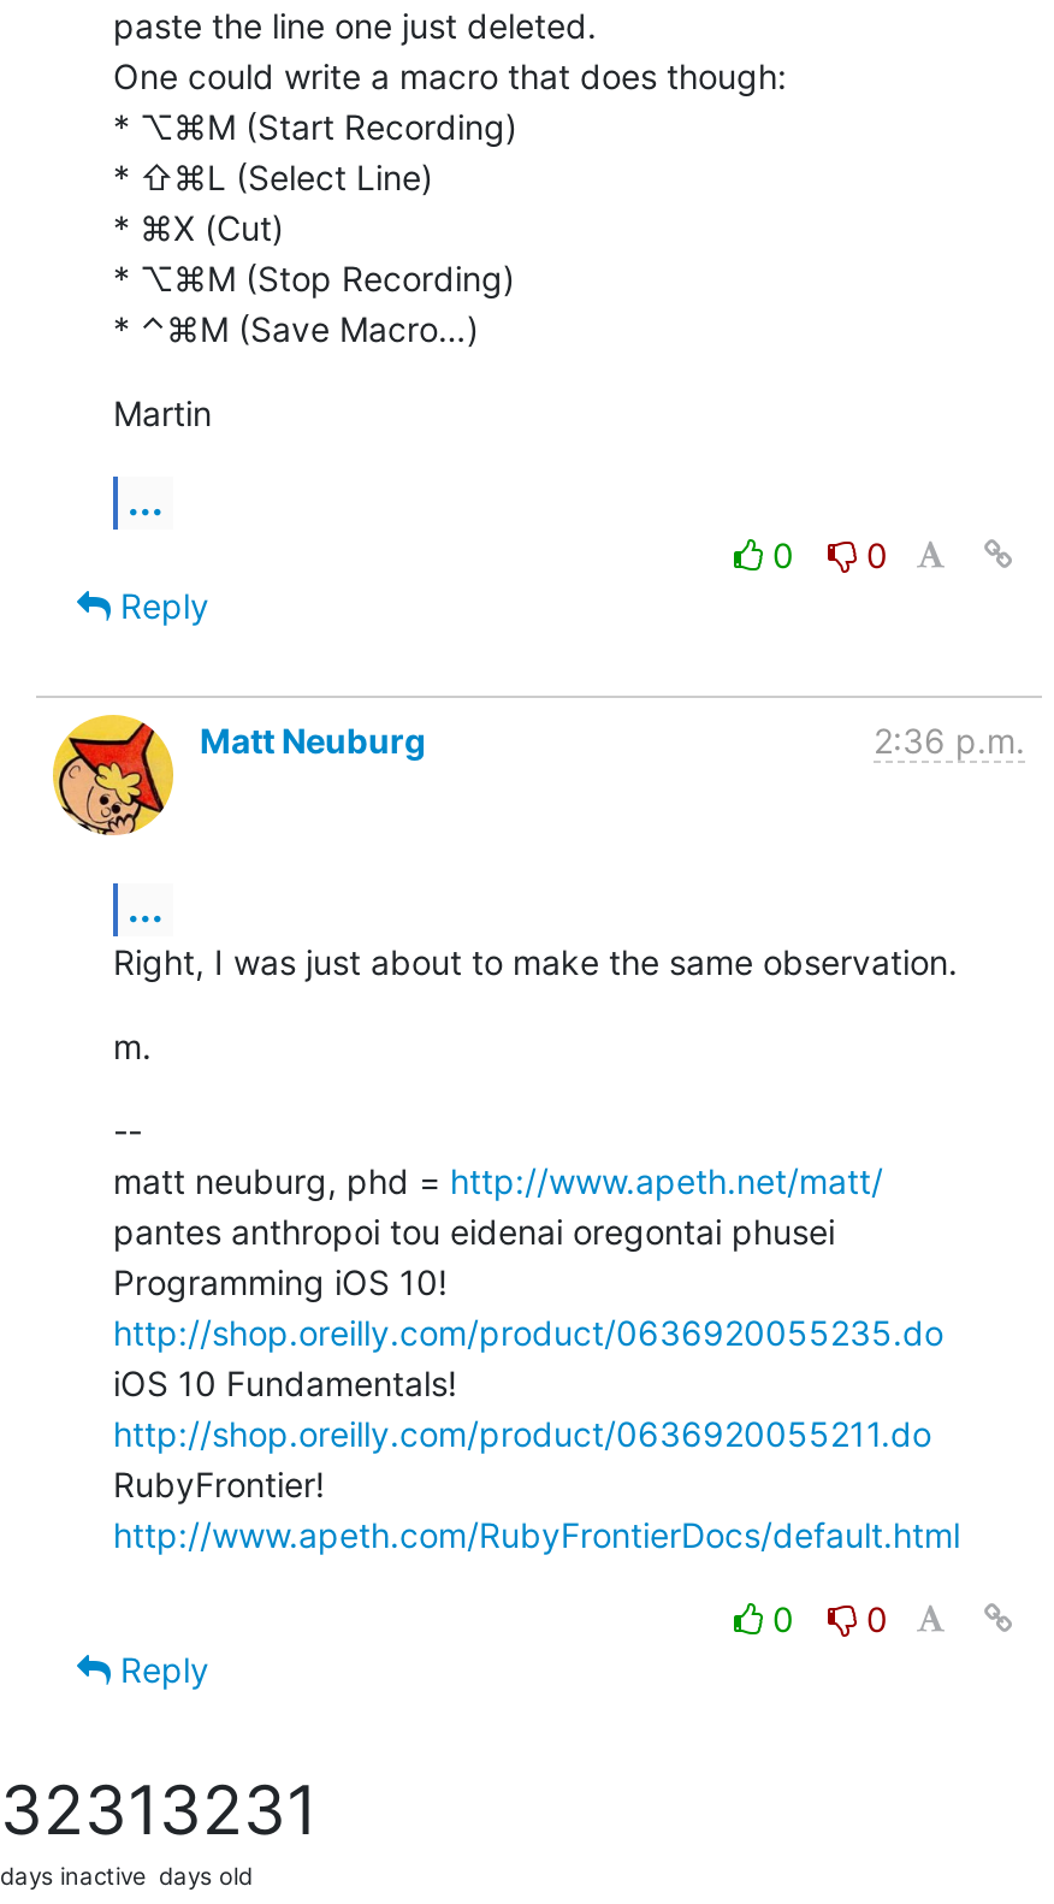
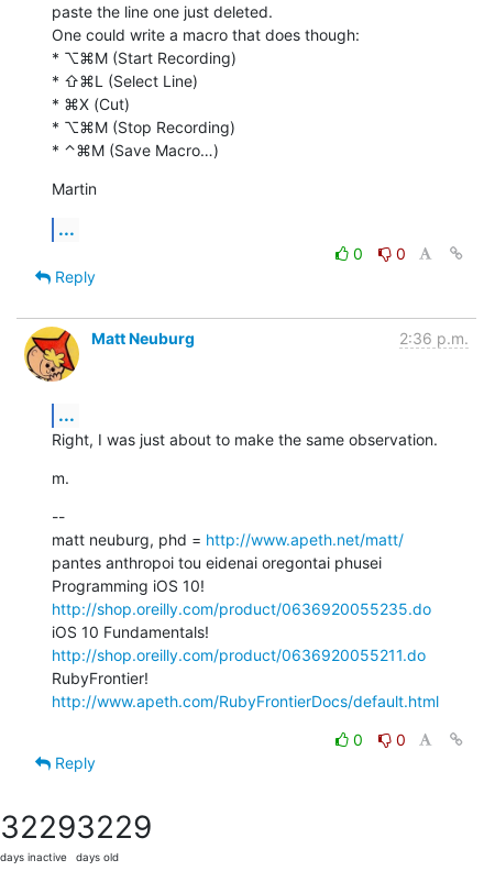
- 3231
+ 3229

- 3231
+ 3229
